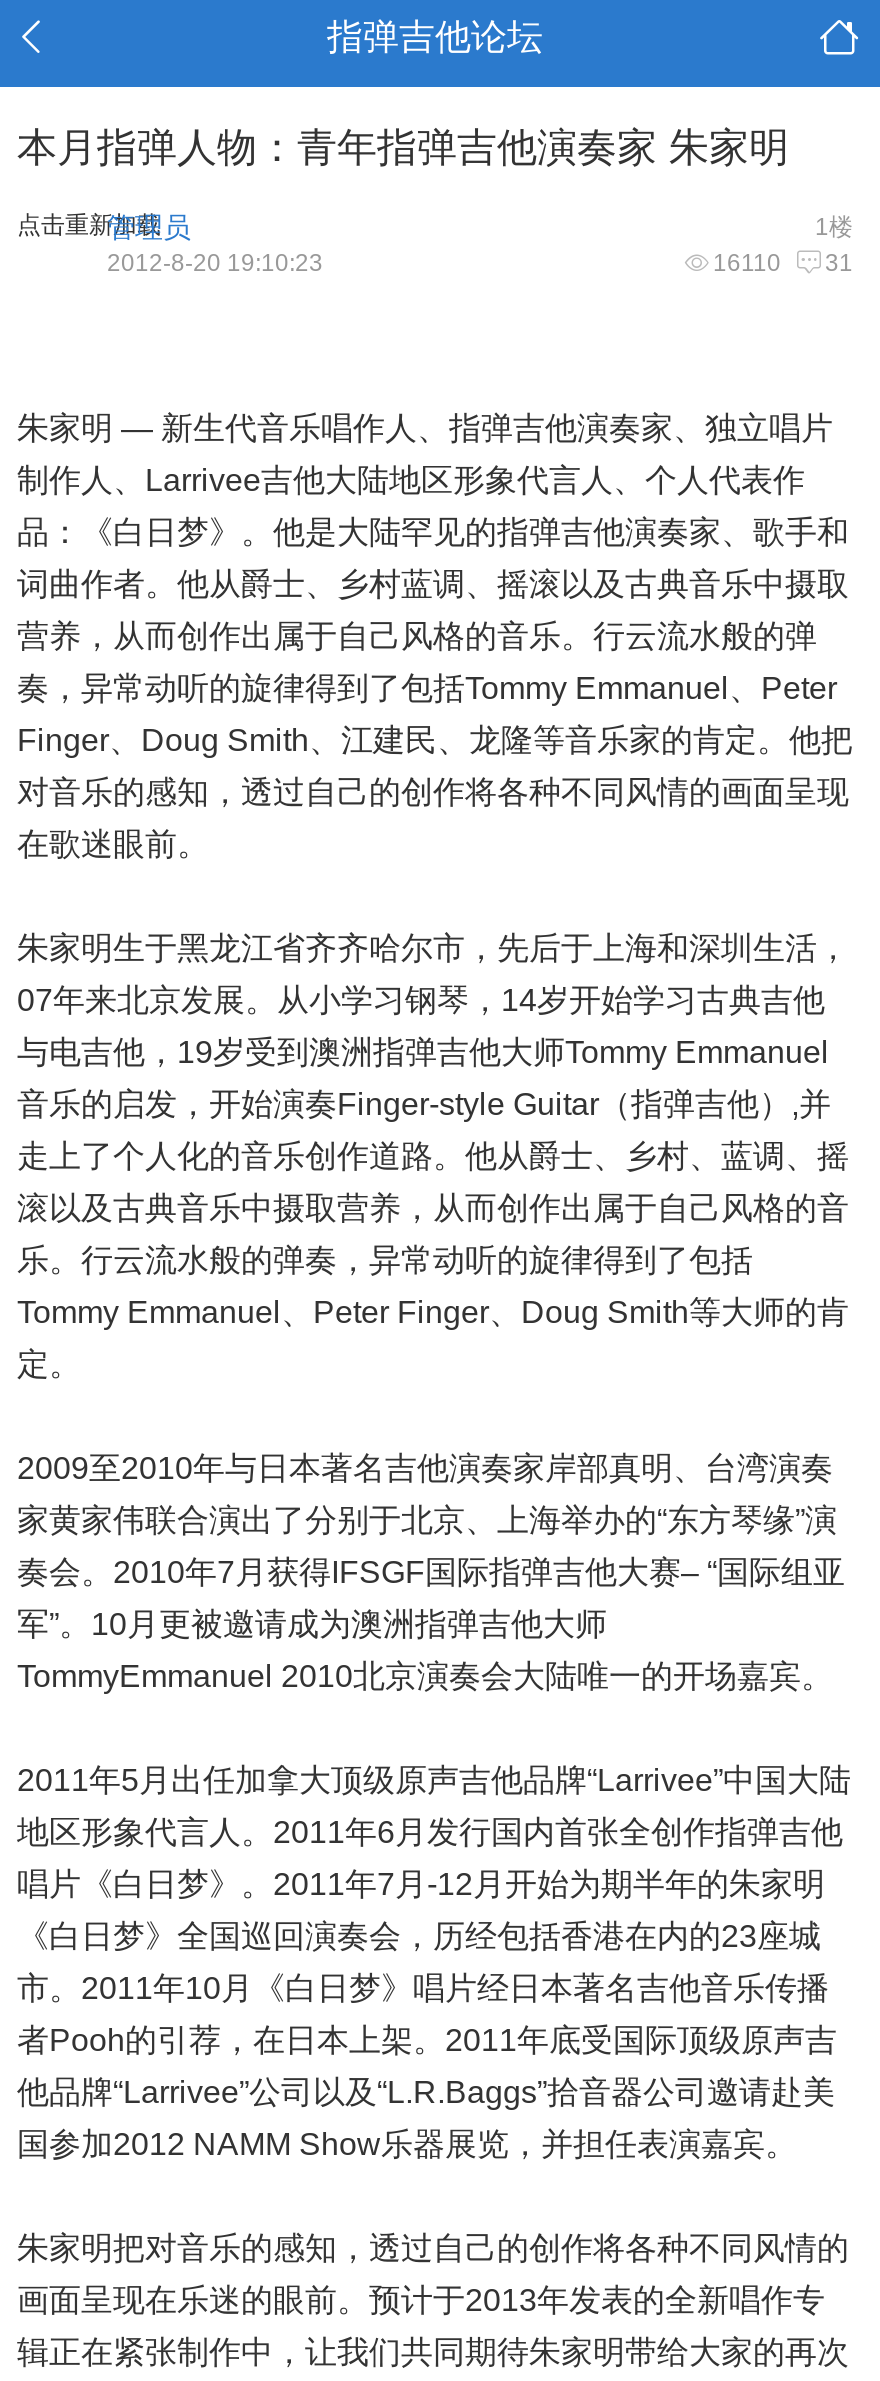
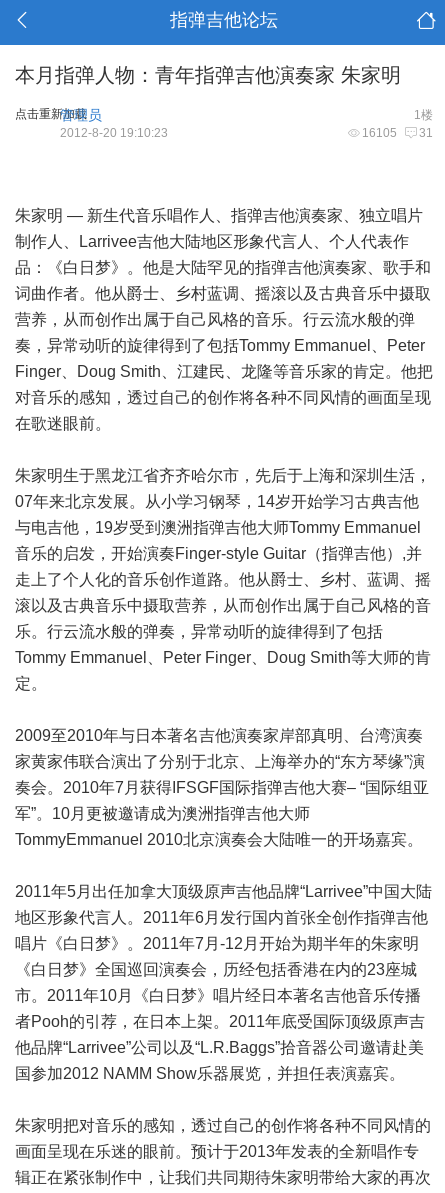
- 16110 31
+ 16105 31
